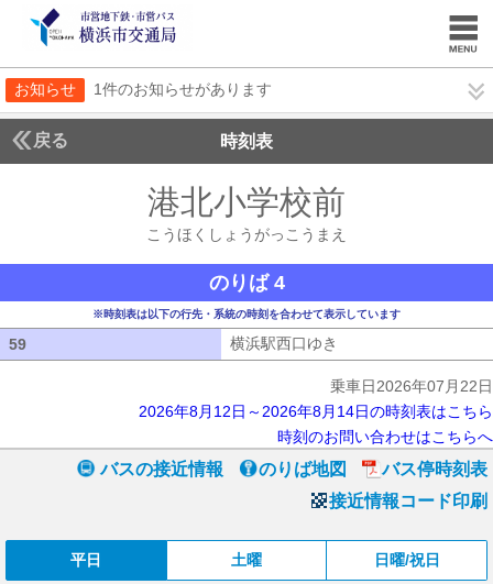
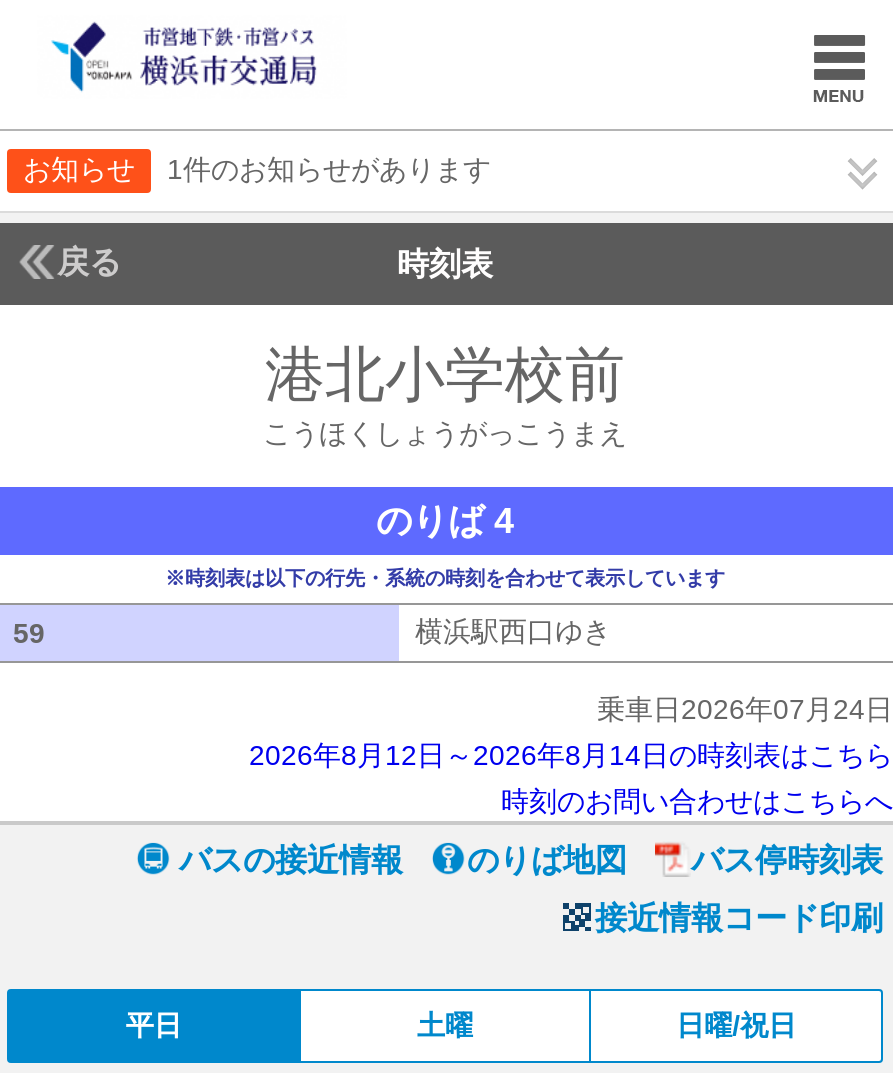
- 乗車日2026年07月22日
+ 乗車日2026年07月24日
